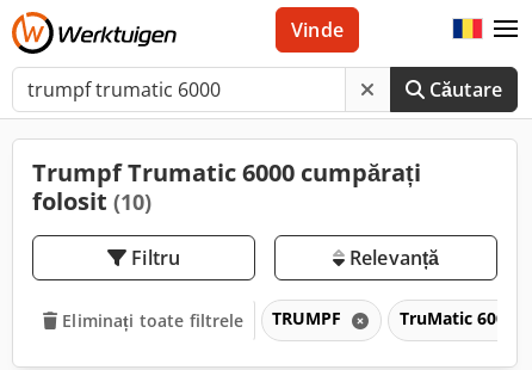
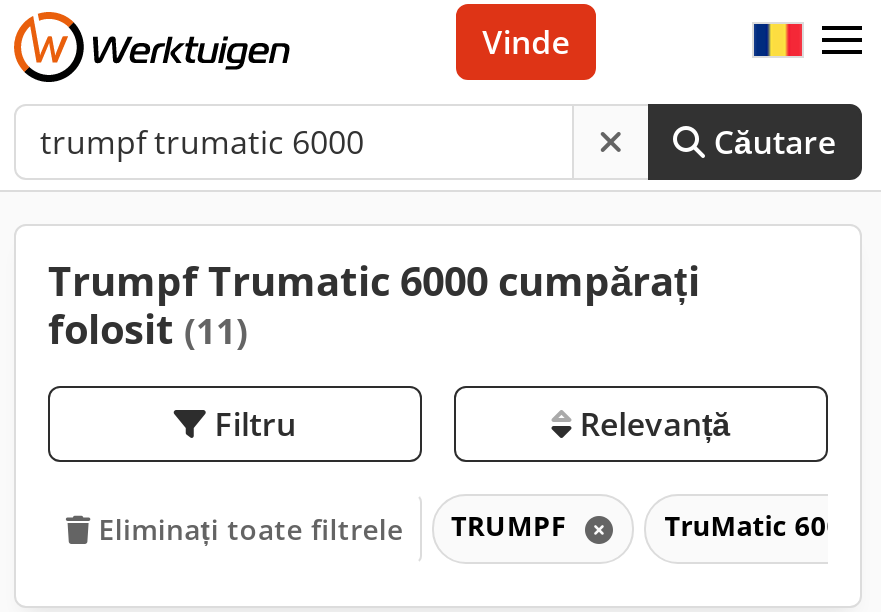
- folosit (10)
+ folosit (11)
